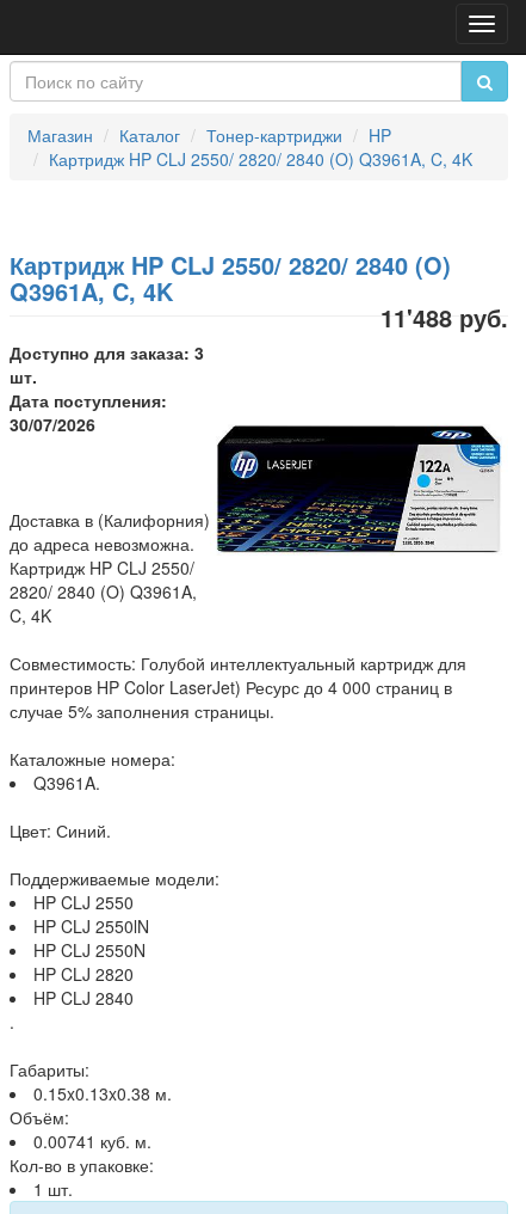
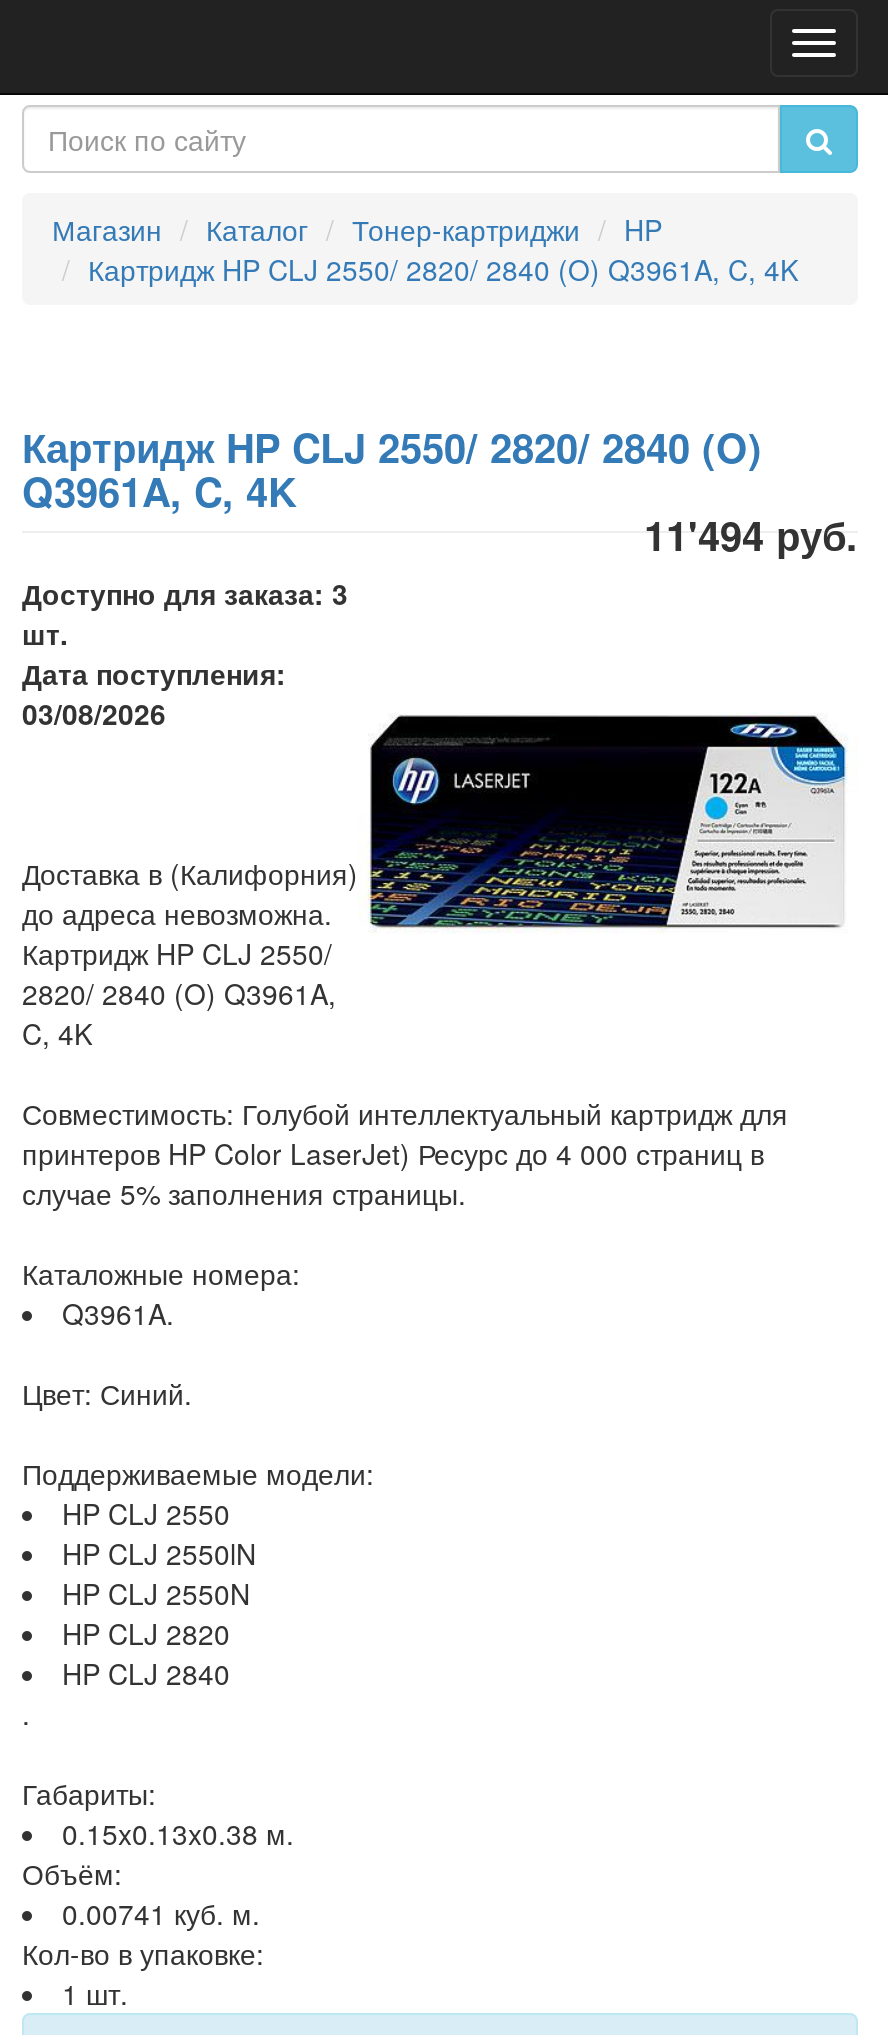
- 11'488 руб.
+ 11'494 руб.

- 30/07/2026
+ 03/08/2026
